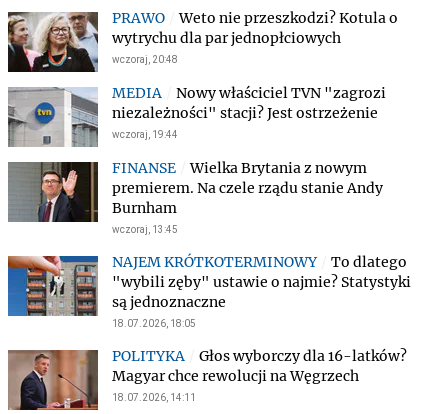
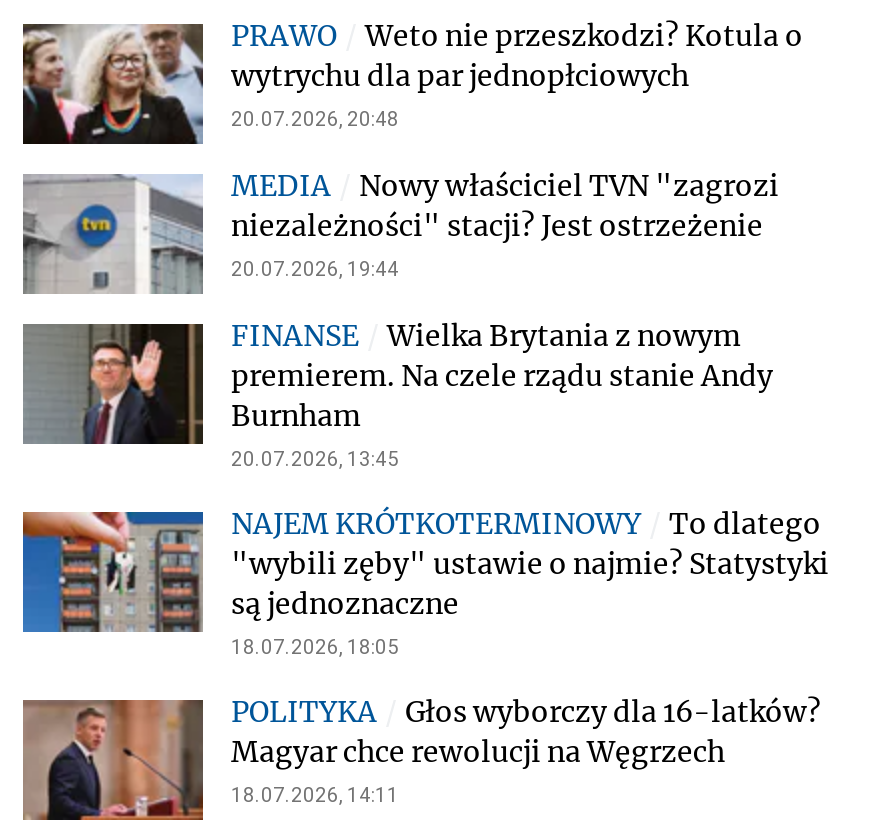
- wczoraj, 20:48
+ 20.07.2026, 20:48

- wczoraj, 19:44
+ 20.07.2026, 19:44

- wczoraj, 13:45
+ 20.07.2026, 13:45
